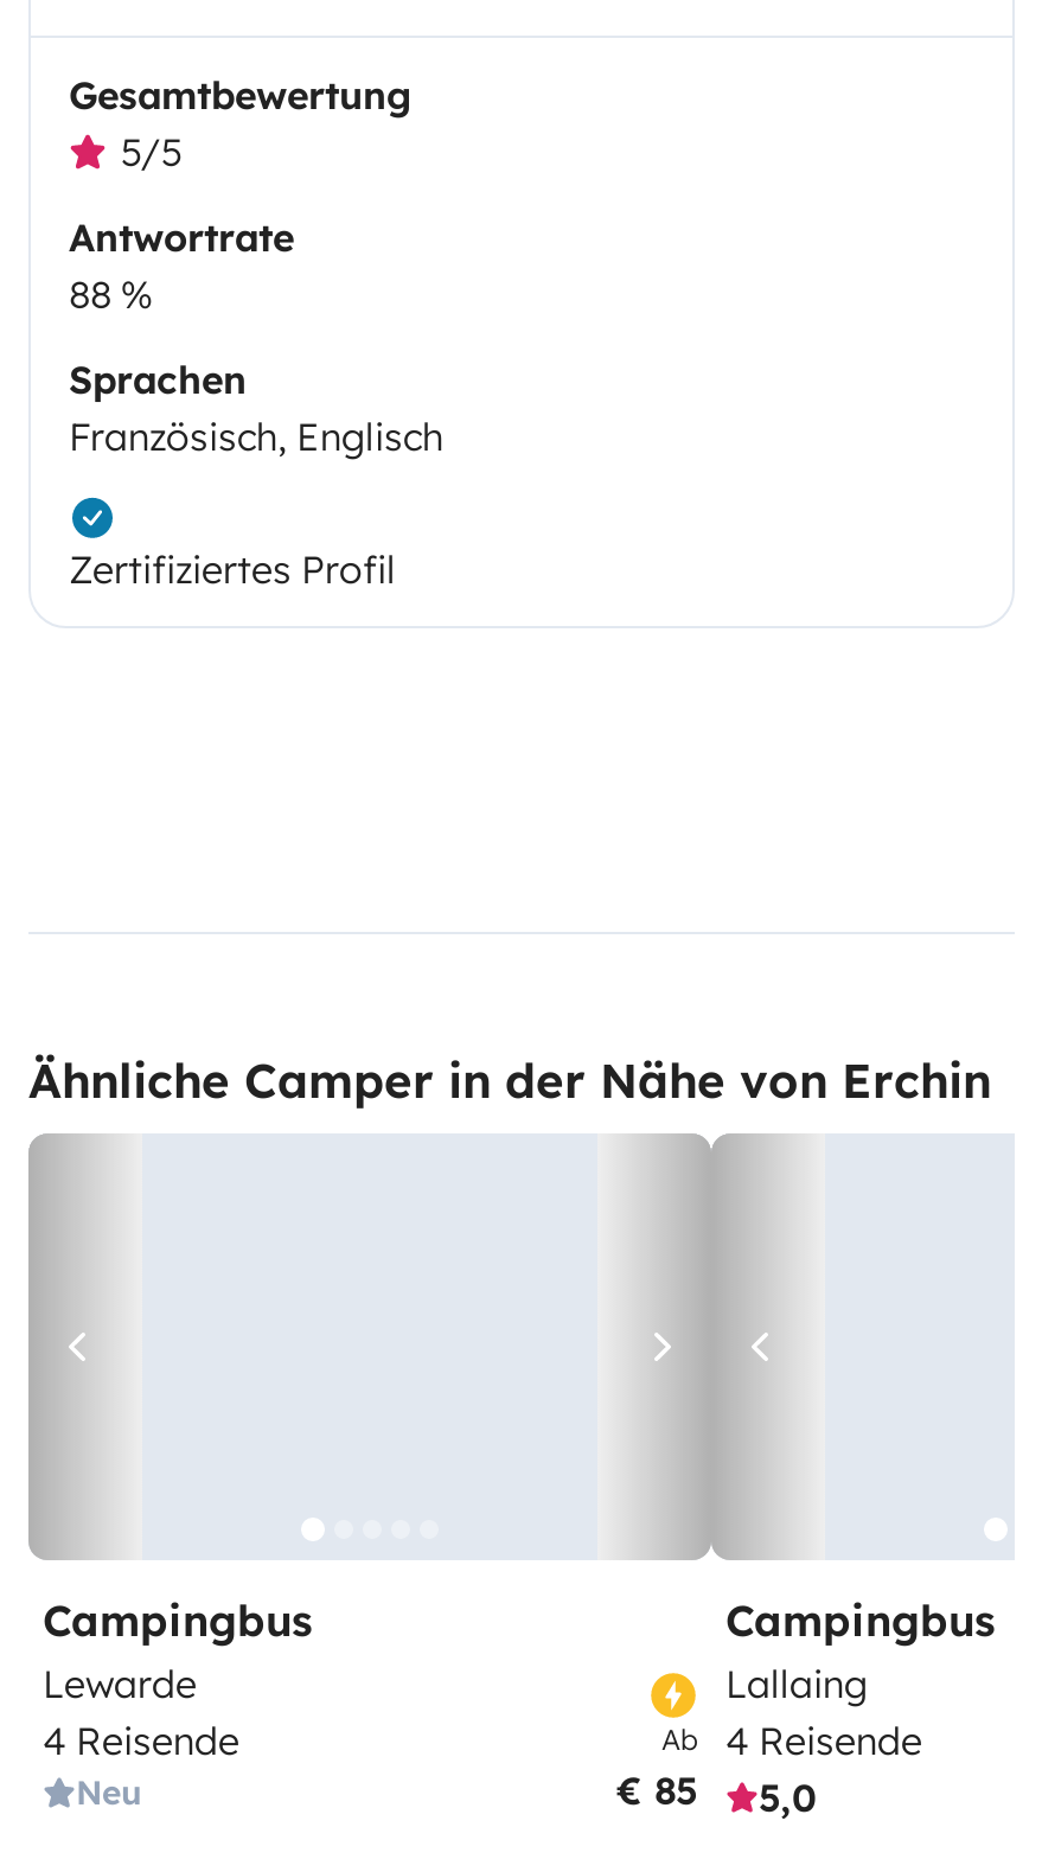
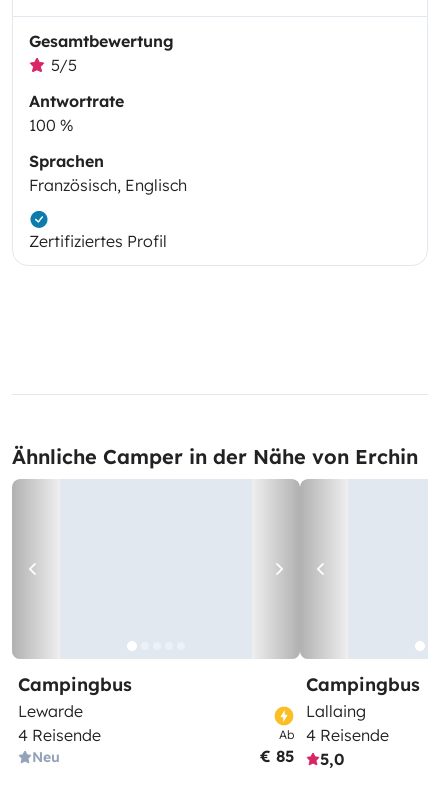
- 88 %
+ 100 %
